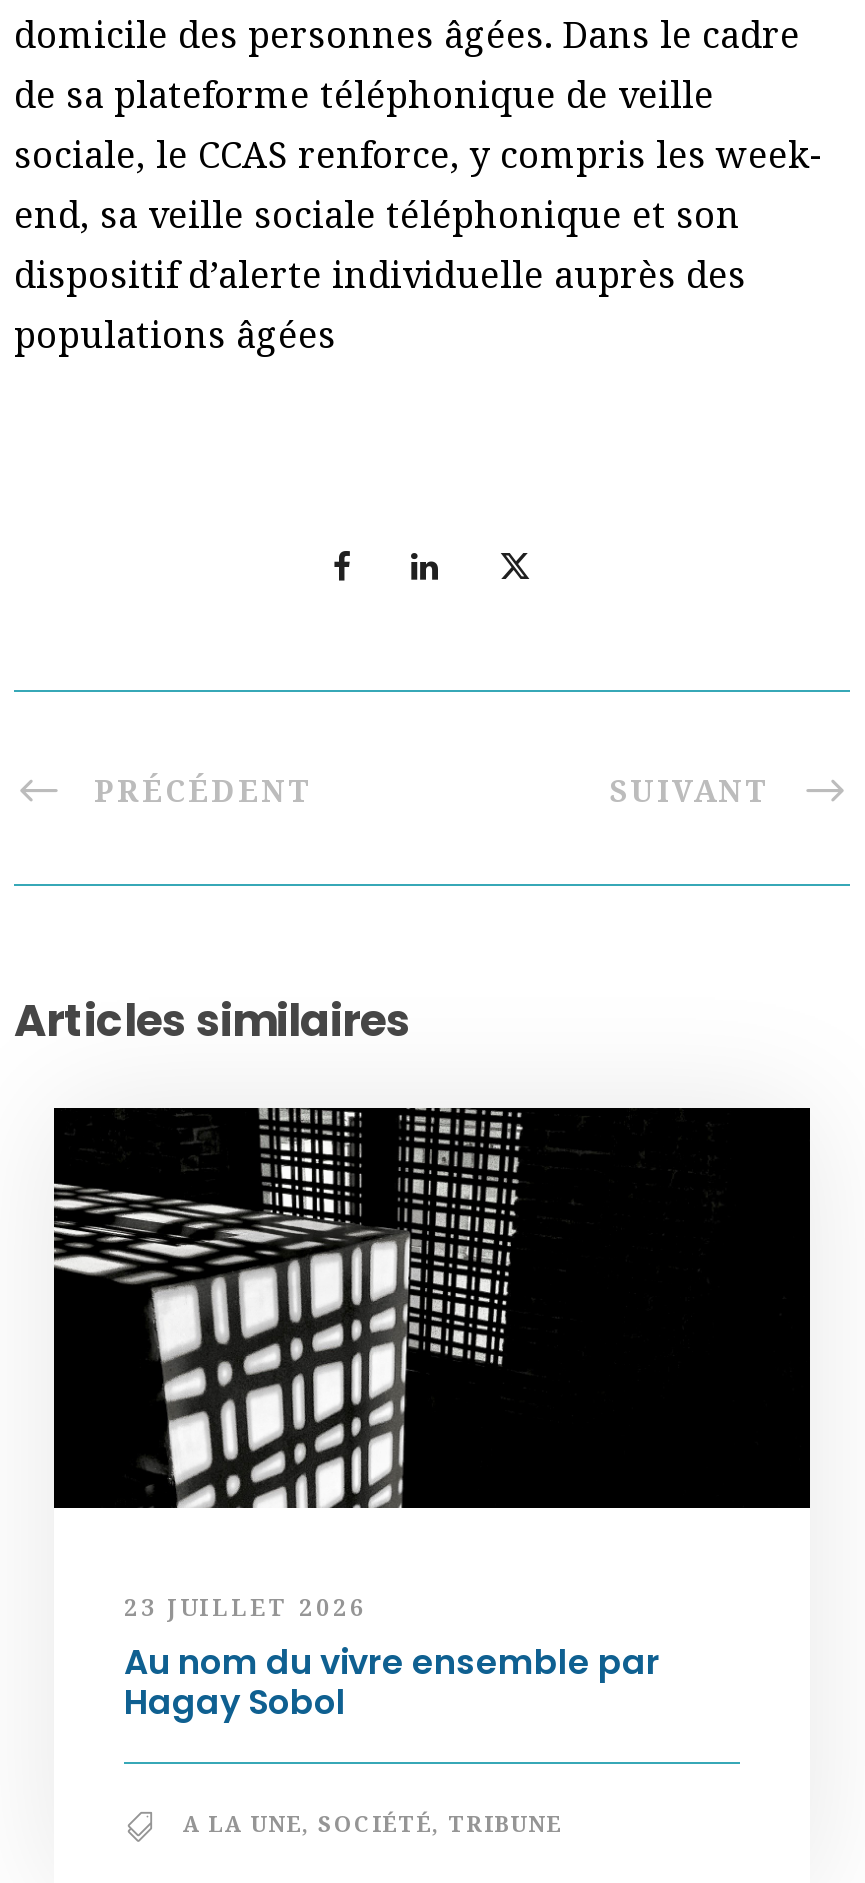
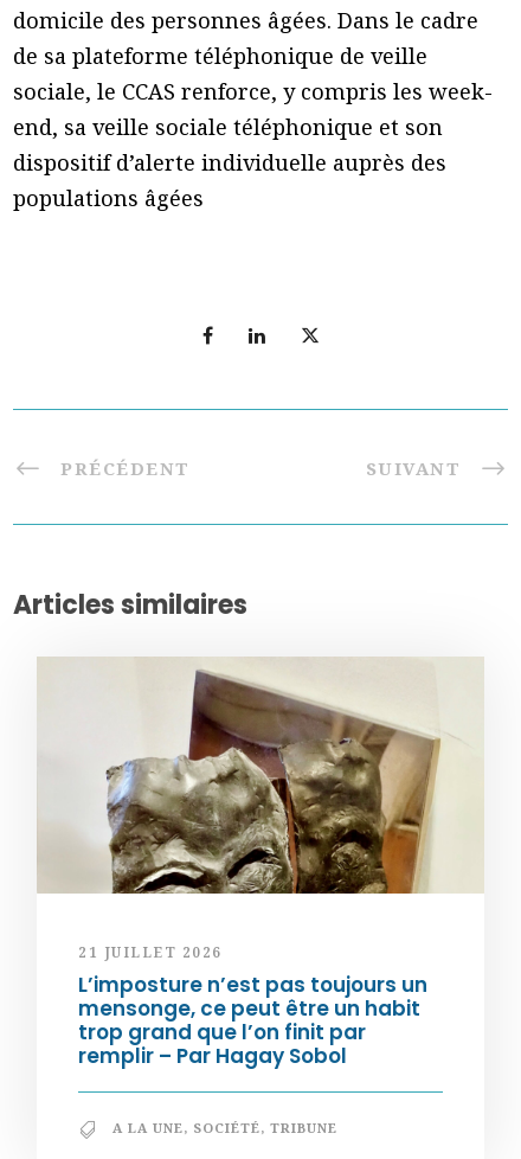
- [image]
+ [image]

- 23 JUILLET 2026
- Au nom du vivre ensemble par
- Hagay Sobol
+ 21 JUILLET 2026
+ L’imposture n’est pas toujours un
+ mensonge, ce peut être un habit
+ trop grand que l’on finit par
+ remplir – Par Hagay Sobol
